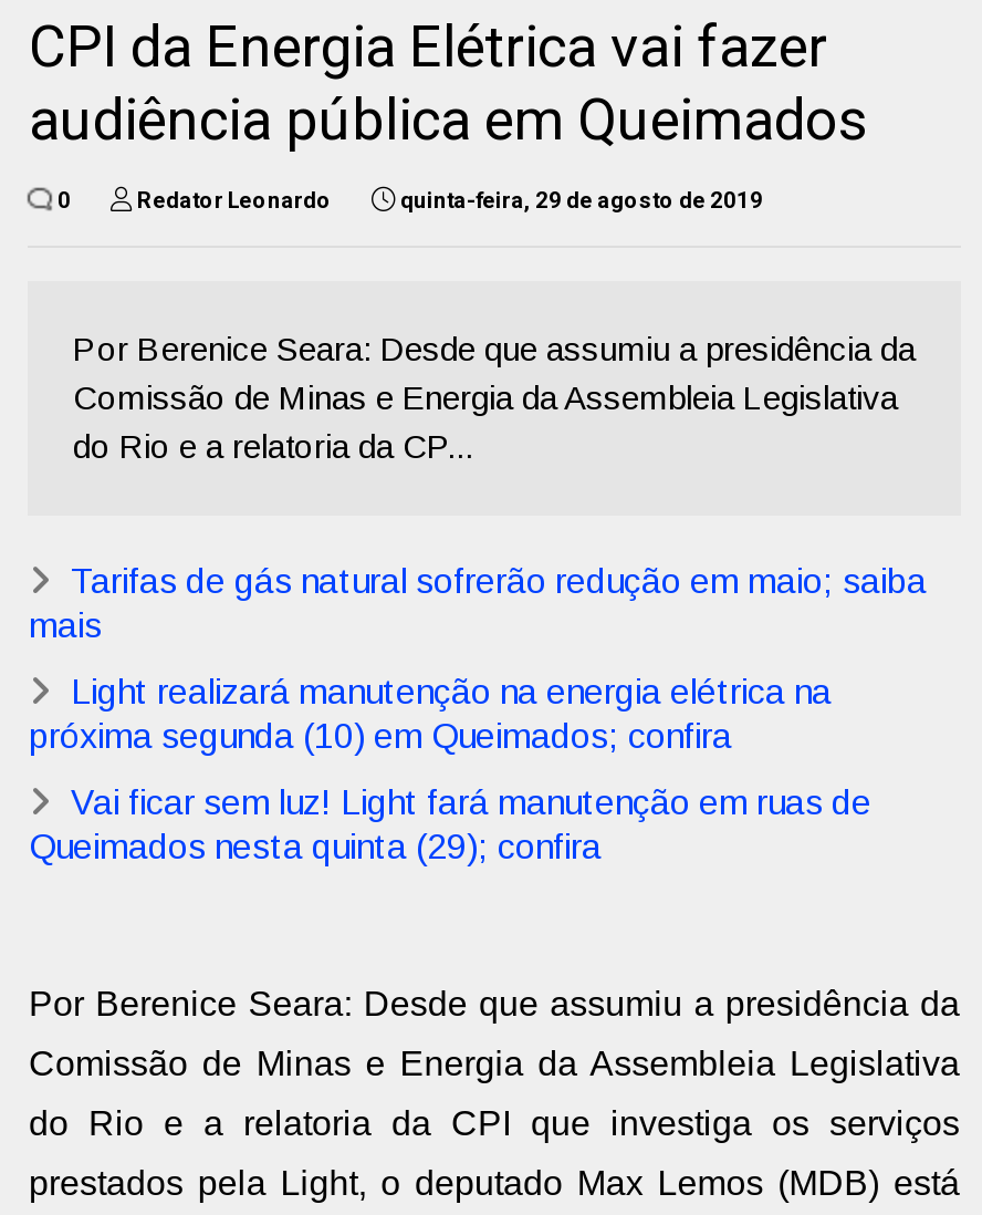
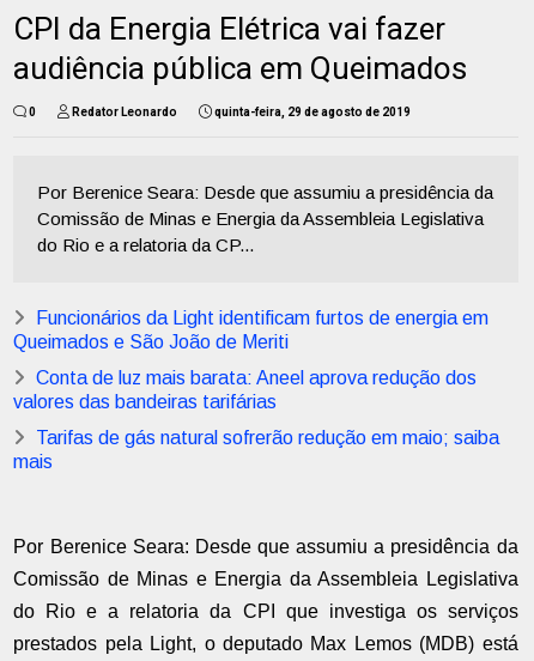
+ Funcionários da Light identificam furtos de energia em
+ Queimados e São João de Meriti
+ Conta de luz mais barata: Aneel aprova redução dos
+ valores das bandeiras tarifárias

moved down: Tarifas de gás natural sofrerão redução em maio; saiba | mais

- Light realizará manutenção na energia elétrica na
- próxima segunda (10) em Queimados; confira
- Vai ficar sem luz! Light fará manutenção em ruas de
- Queimados nesta quinta (29); confira
